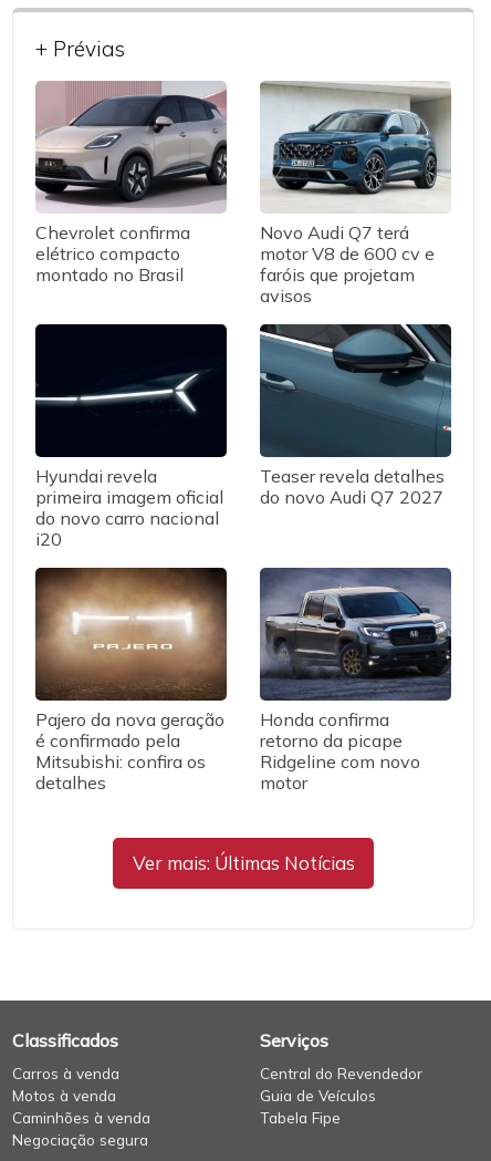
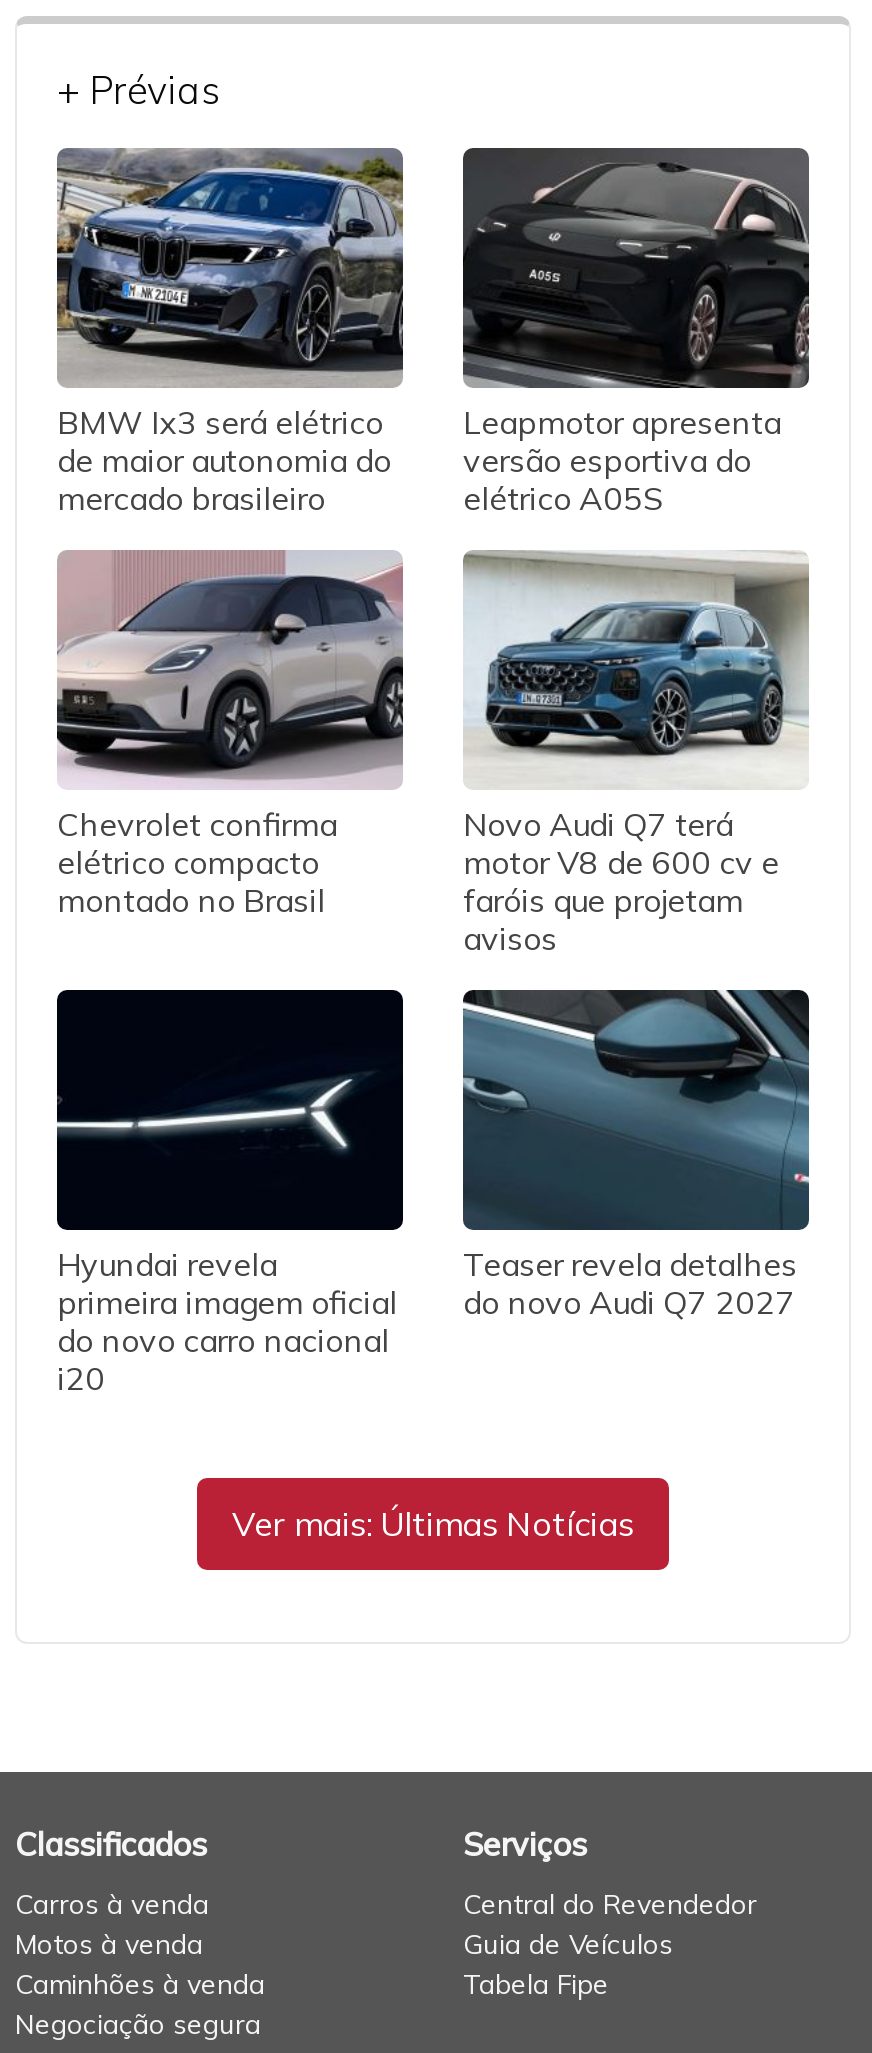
+ [image]
+ BMW Ix3 será elétrico
+ de maior autonomia do
+ mercado brasileiro

+ [image]
+ Leapmotor apresenta
+ versão esportiva do
+ elétrico A05S

moved down: [image] | Chevrolet confirma | elétrico compacto | ... | Teaser revela detalhes | do novo Audi Q7 2027

- [image]
- Pajero da nova geração
- é confirmado pela
- Mitsubishi: confira os
- detalhes

- [image]
- Honda confirma
- retorno da picape
- Ridgeline com novo
- motor
